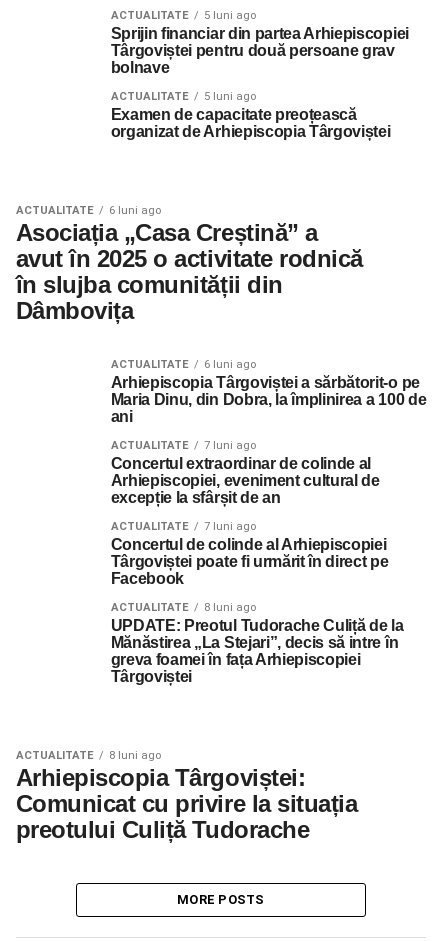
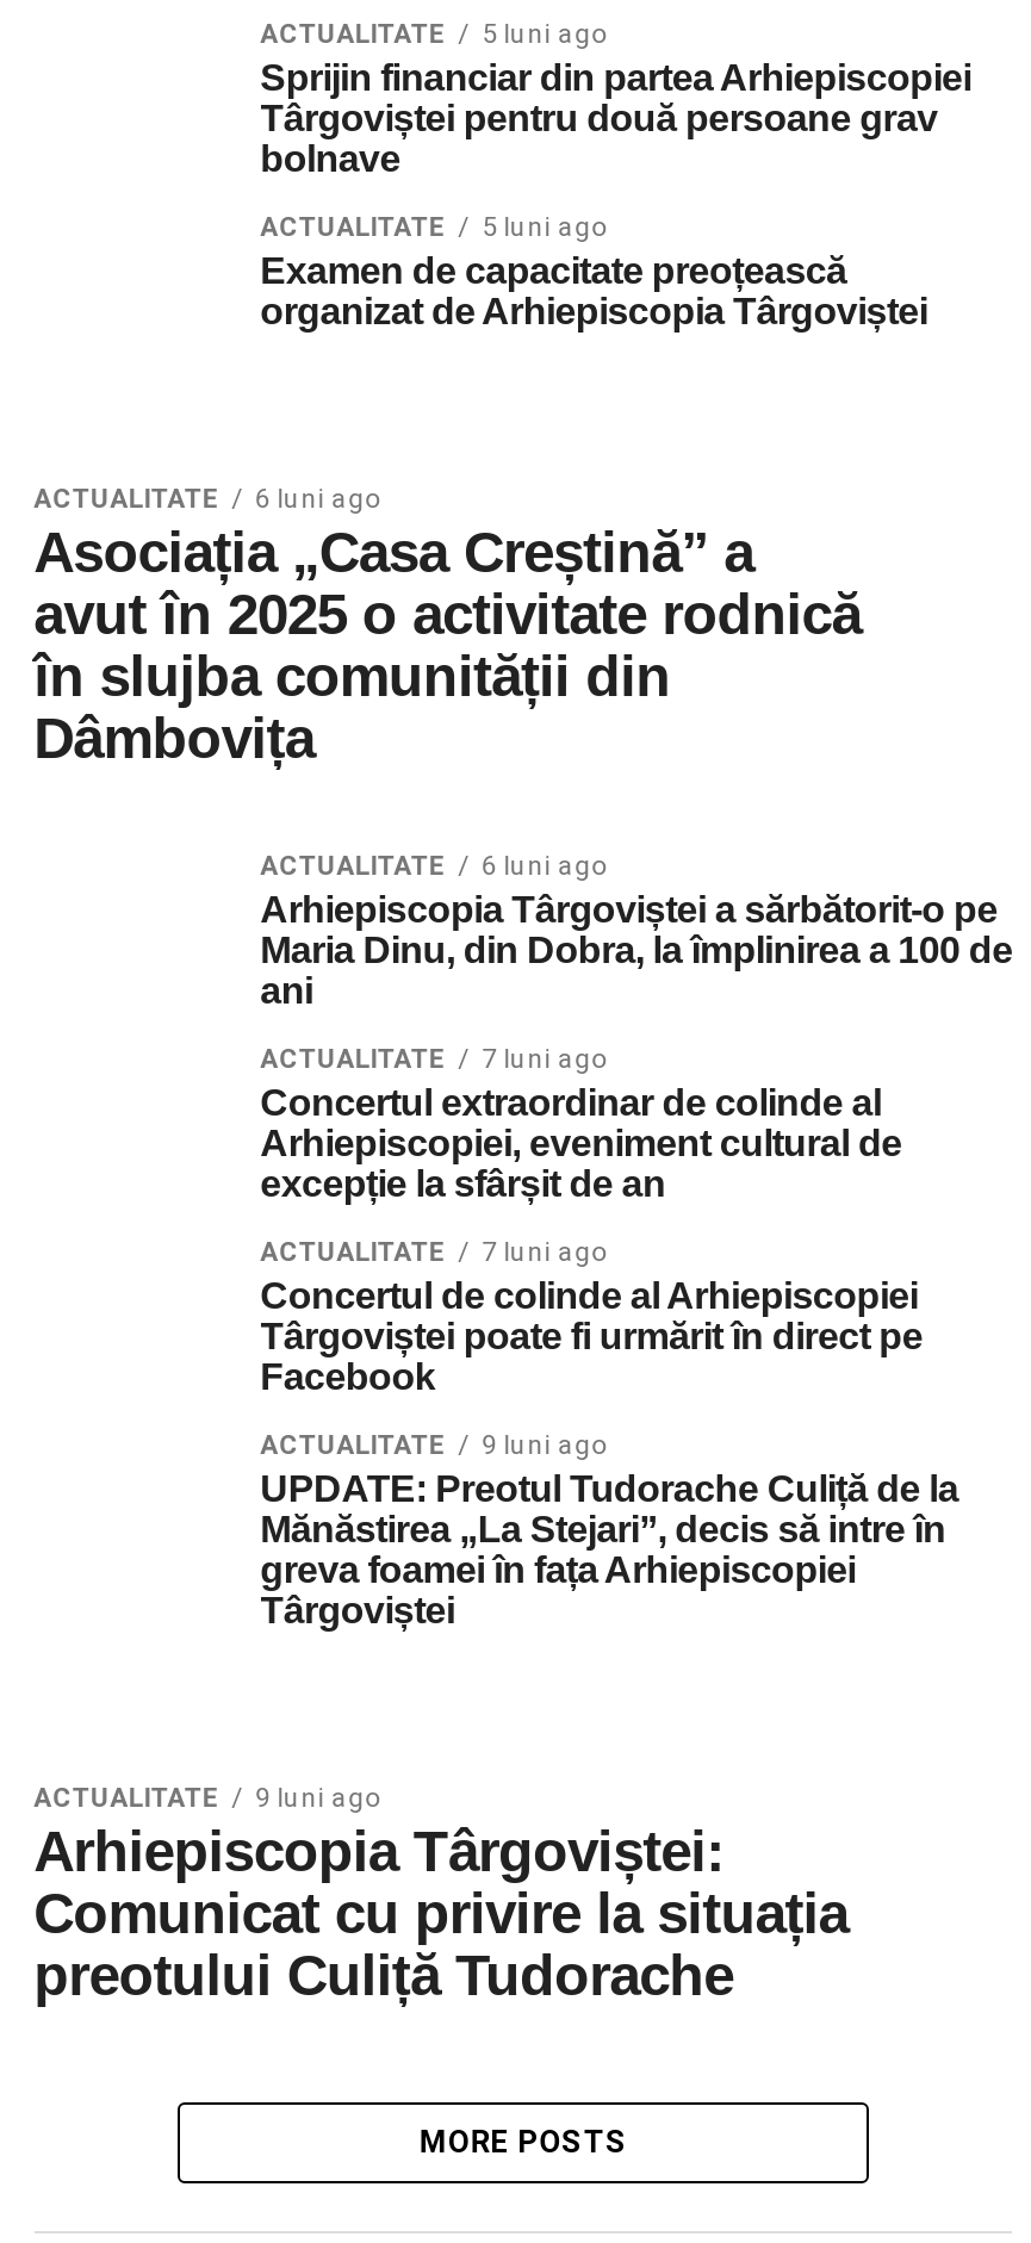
- ACTUALITATE 8 luni ago
+ ACTUALITATE 9 luni ago

- ACTUALITATE 8 luni ago
+ ACTUALITATE 9 luni ago
